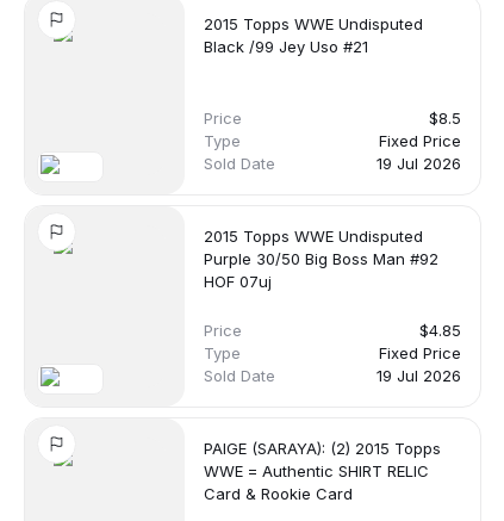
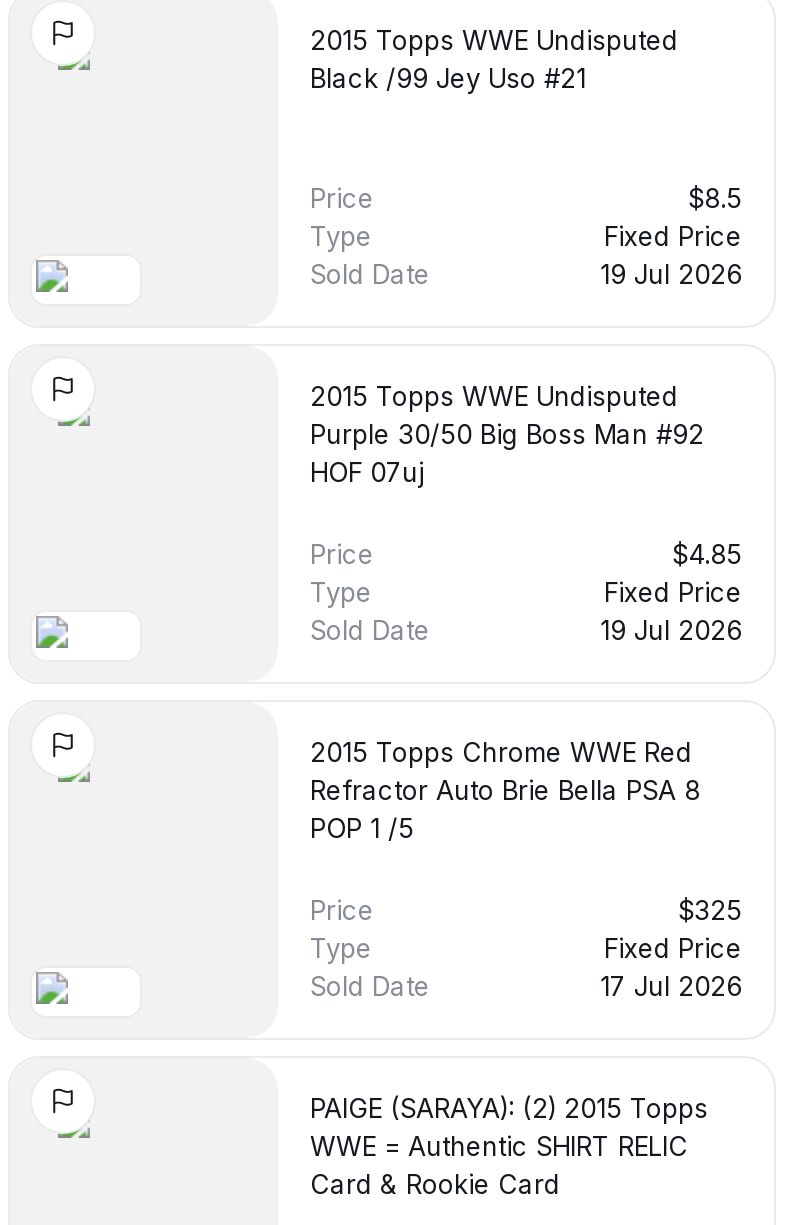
+ 2015 Topps Chrome WWE Red
+ Refractor Auto Brie Bella PSA 8
+ POP 1 /5
+ Price
+ $325
+ Type
+ Fixed Price
+ Sold Date
+ 17 Jul 2026
